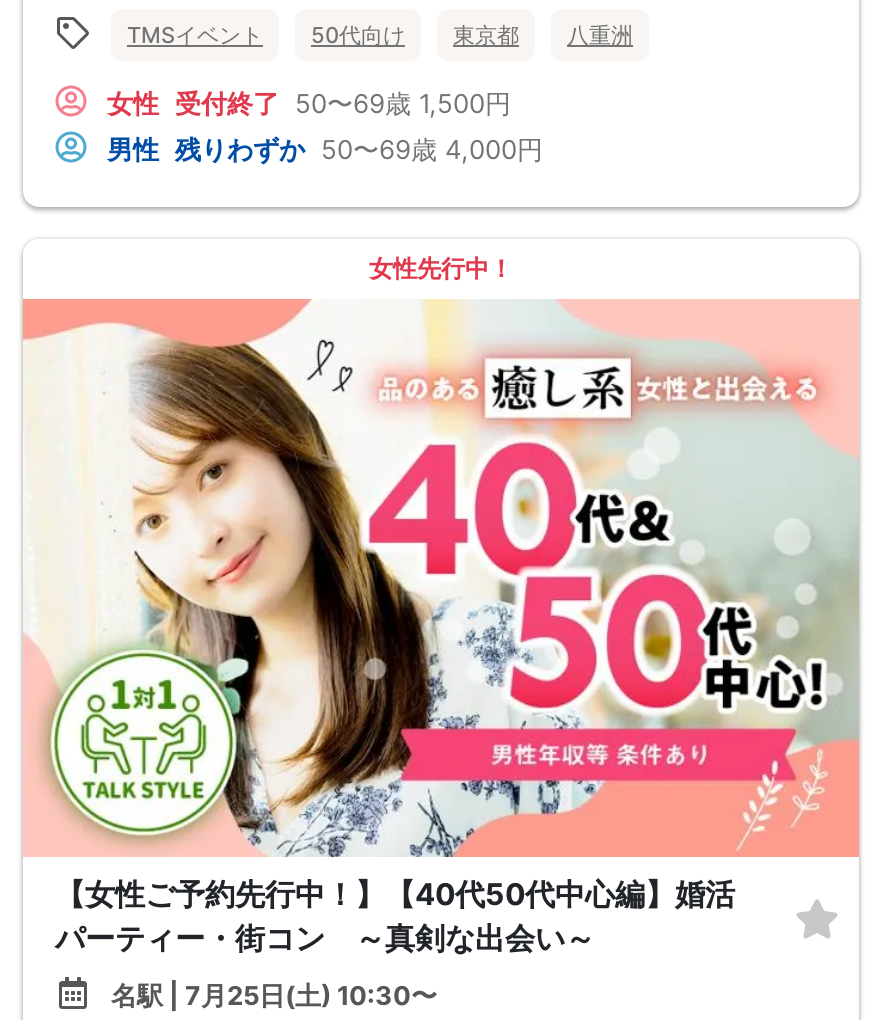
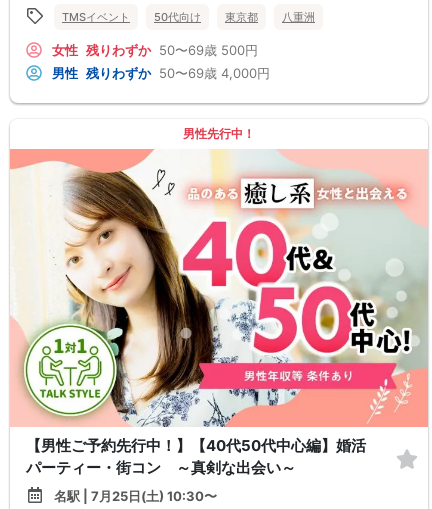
- 女性 受付終了 50〜69歳 1,500円
+ 女性 残りわずか 50〜69歳 500円

- 女性先行中！
+ 男性先行中！

- 【女性ご予約先行中！】【40代50代中心編】婚活
+ 【男性ご予約先行中！】【40代50代中心編】婚活
